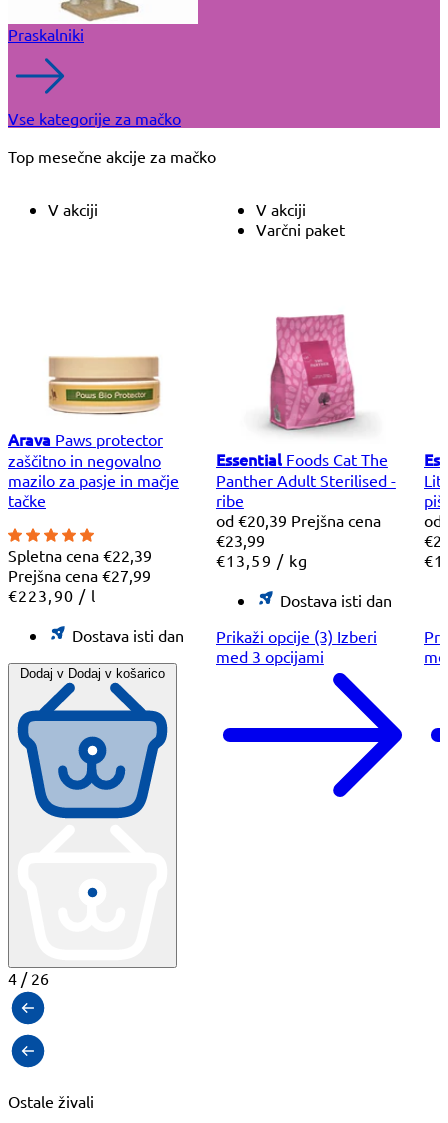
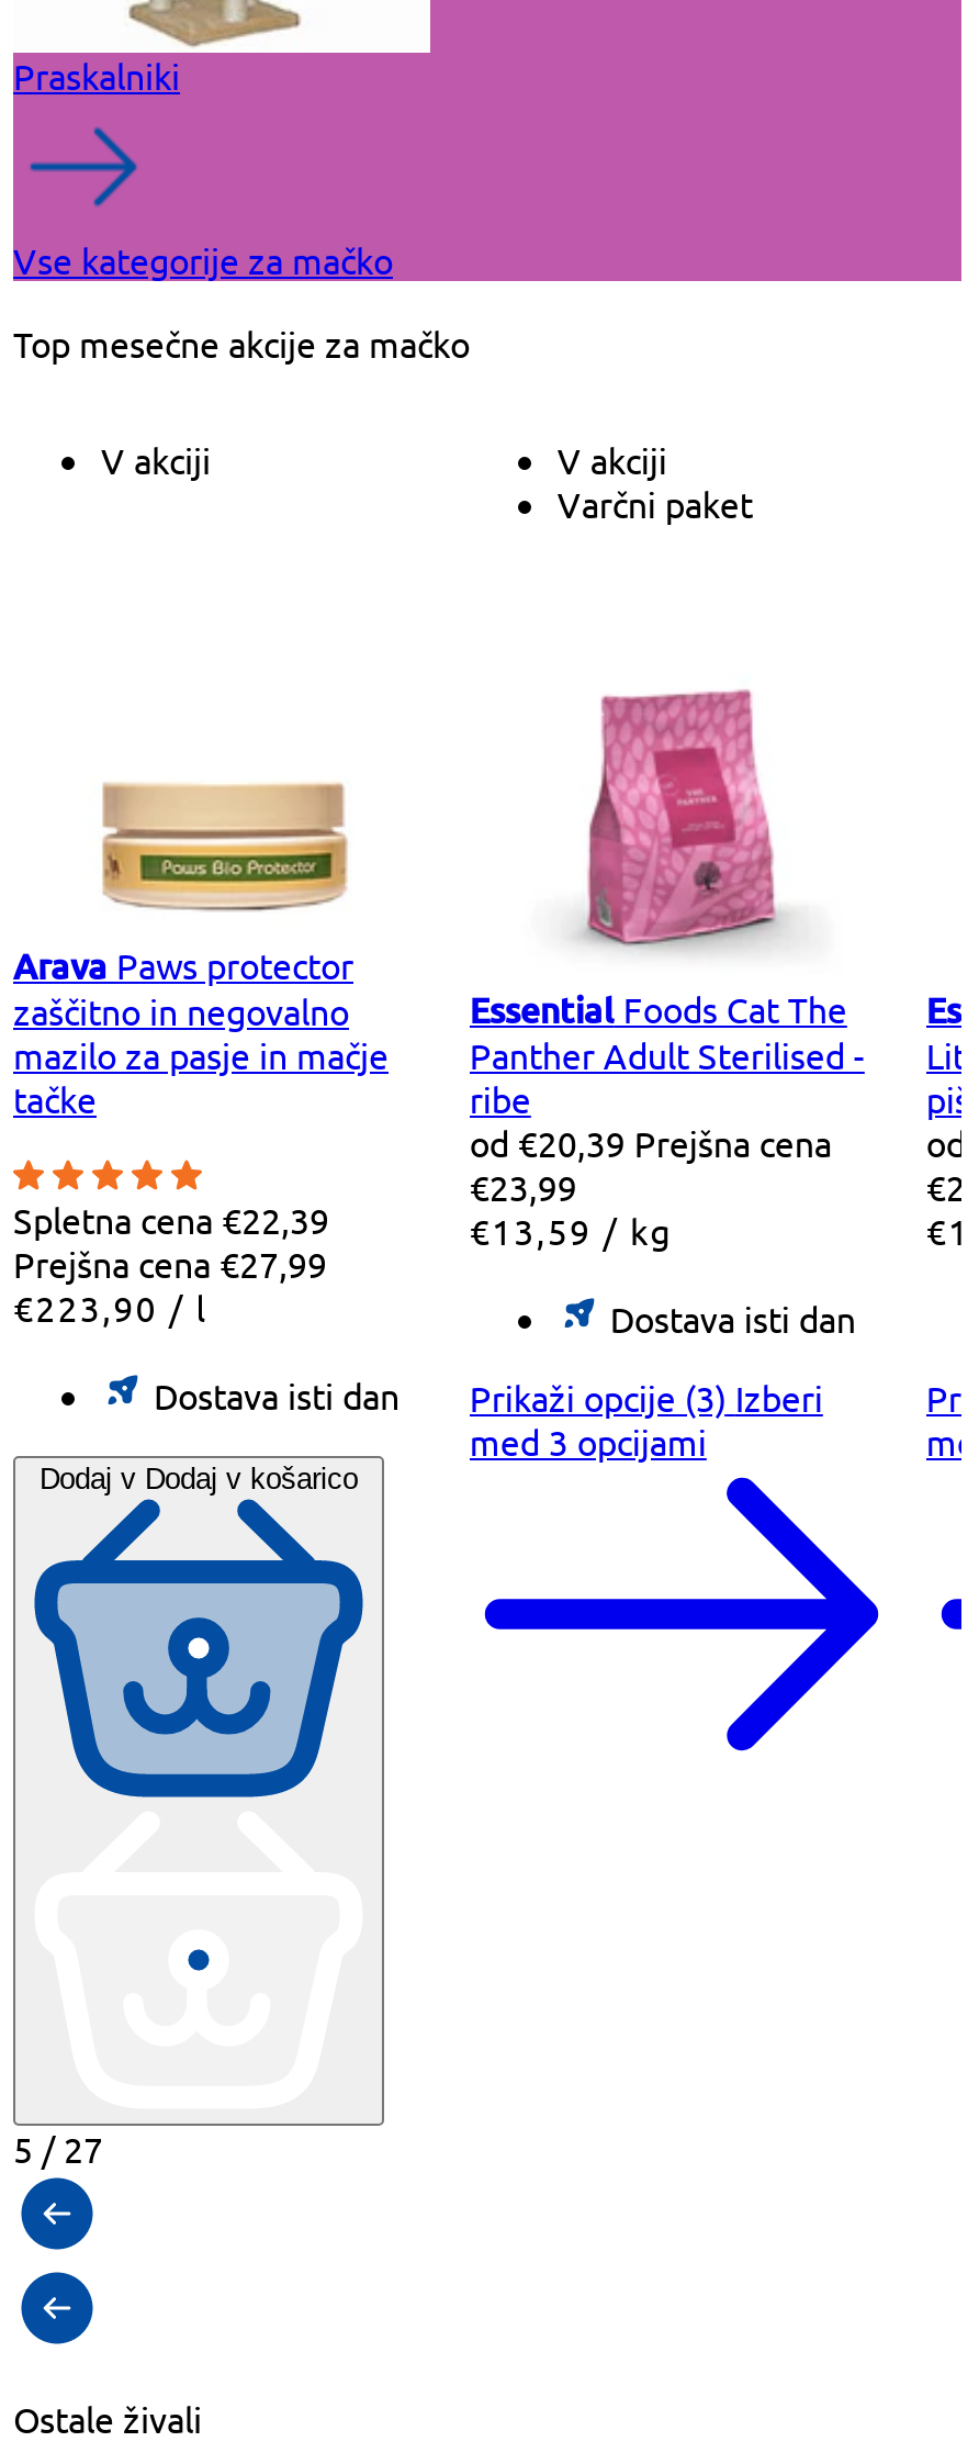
- 4 / 26
+ 5 / 27
